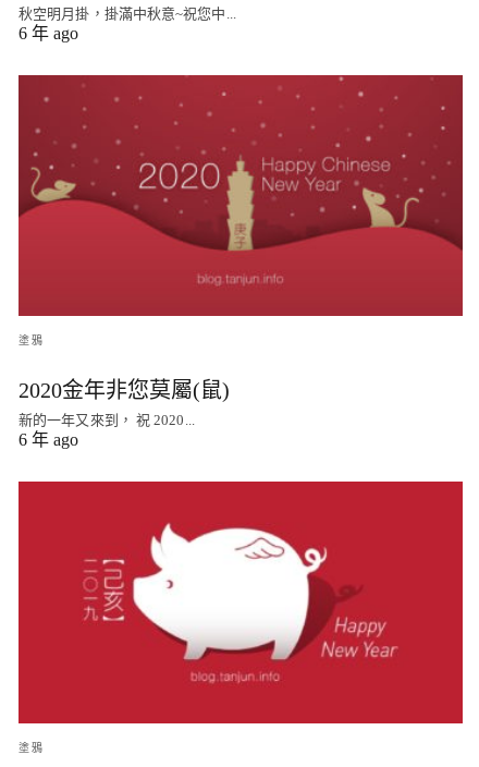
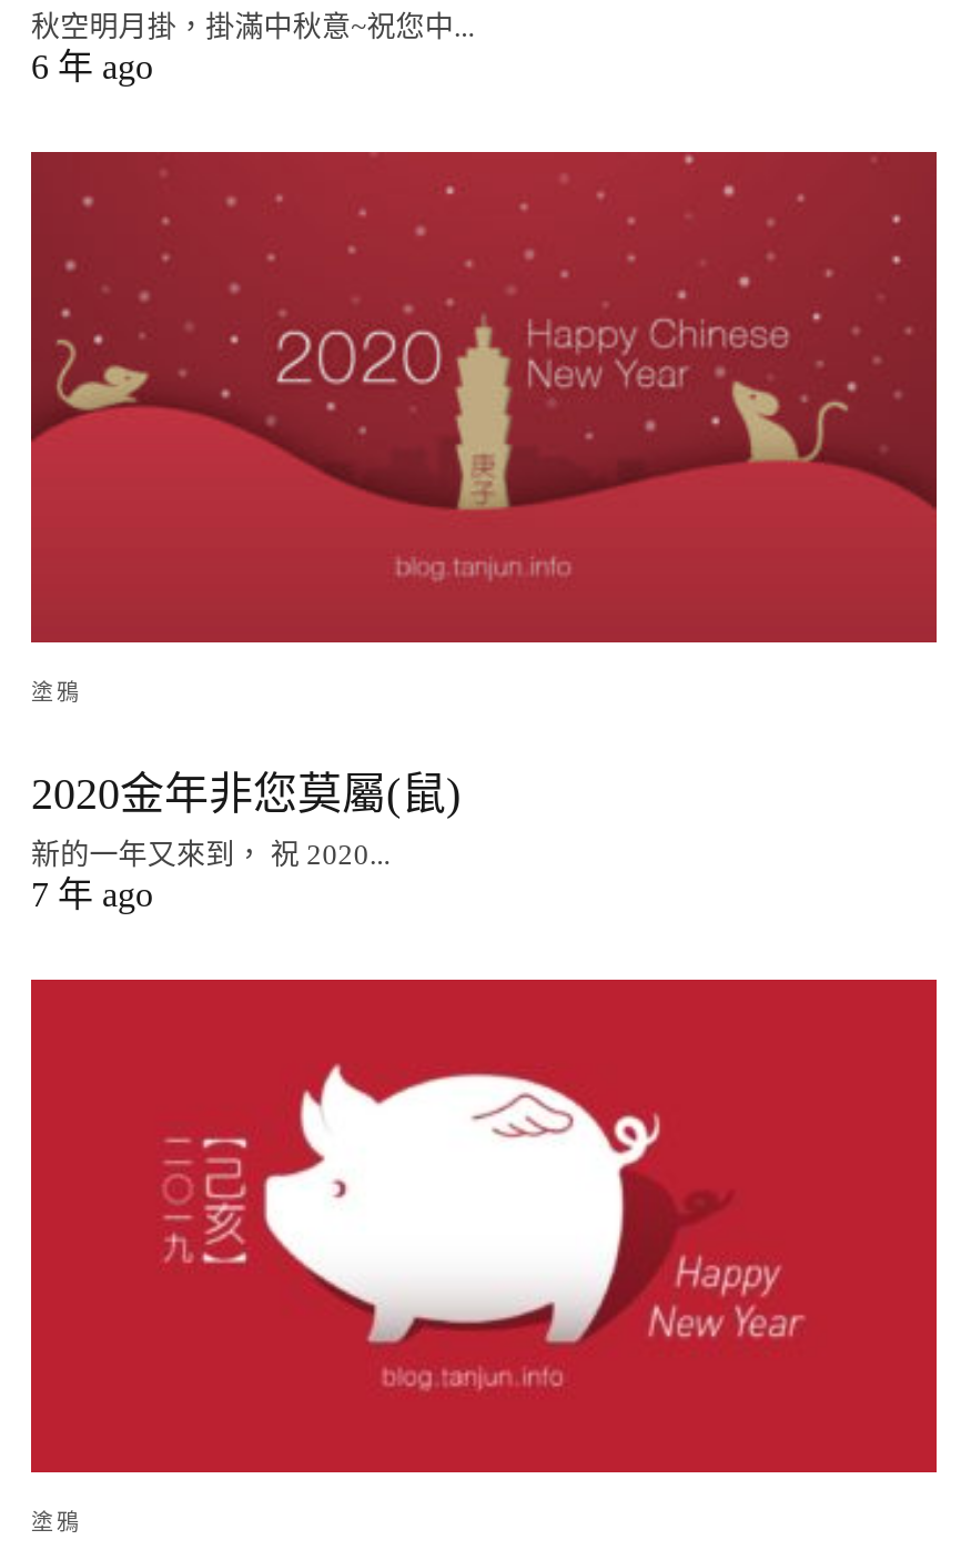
- 6 年 ago
+ 7 年 ago
